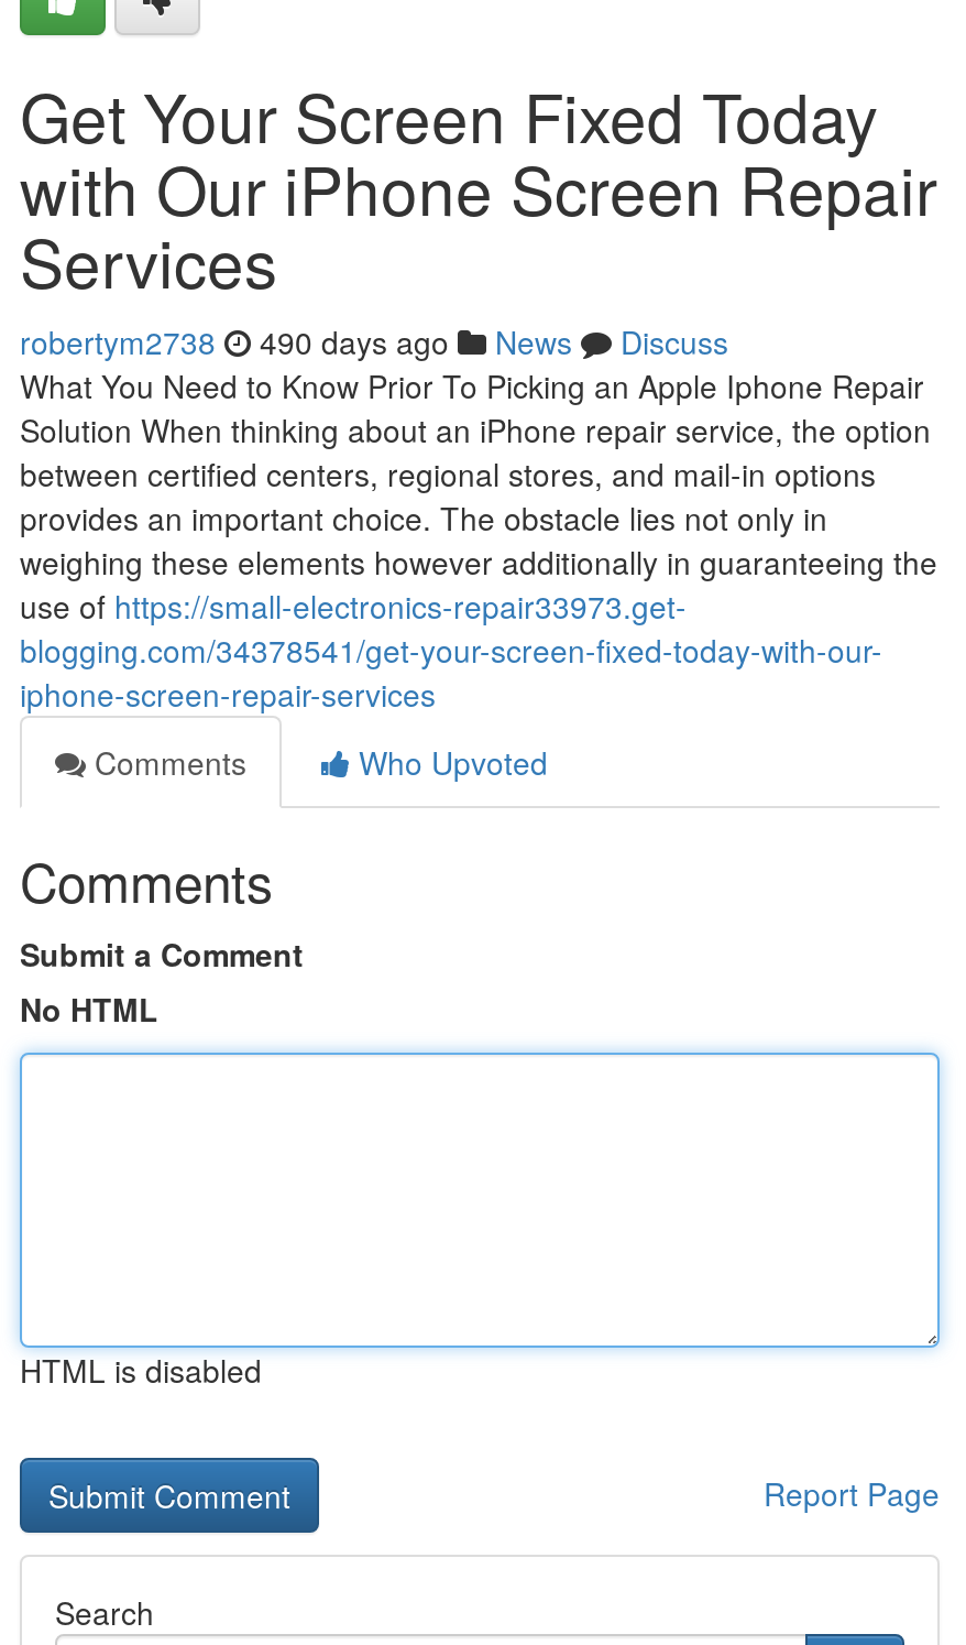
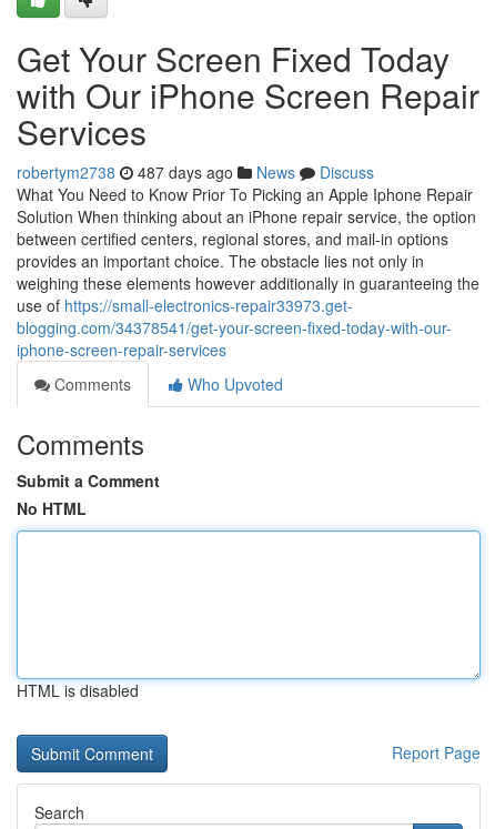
- robertym2738 490 days ago News Discuss
+ robertym2738 487 days ago News Discuss
